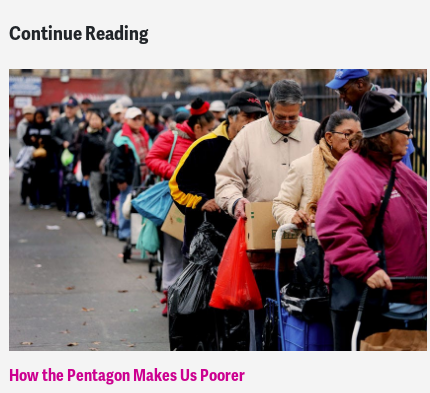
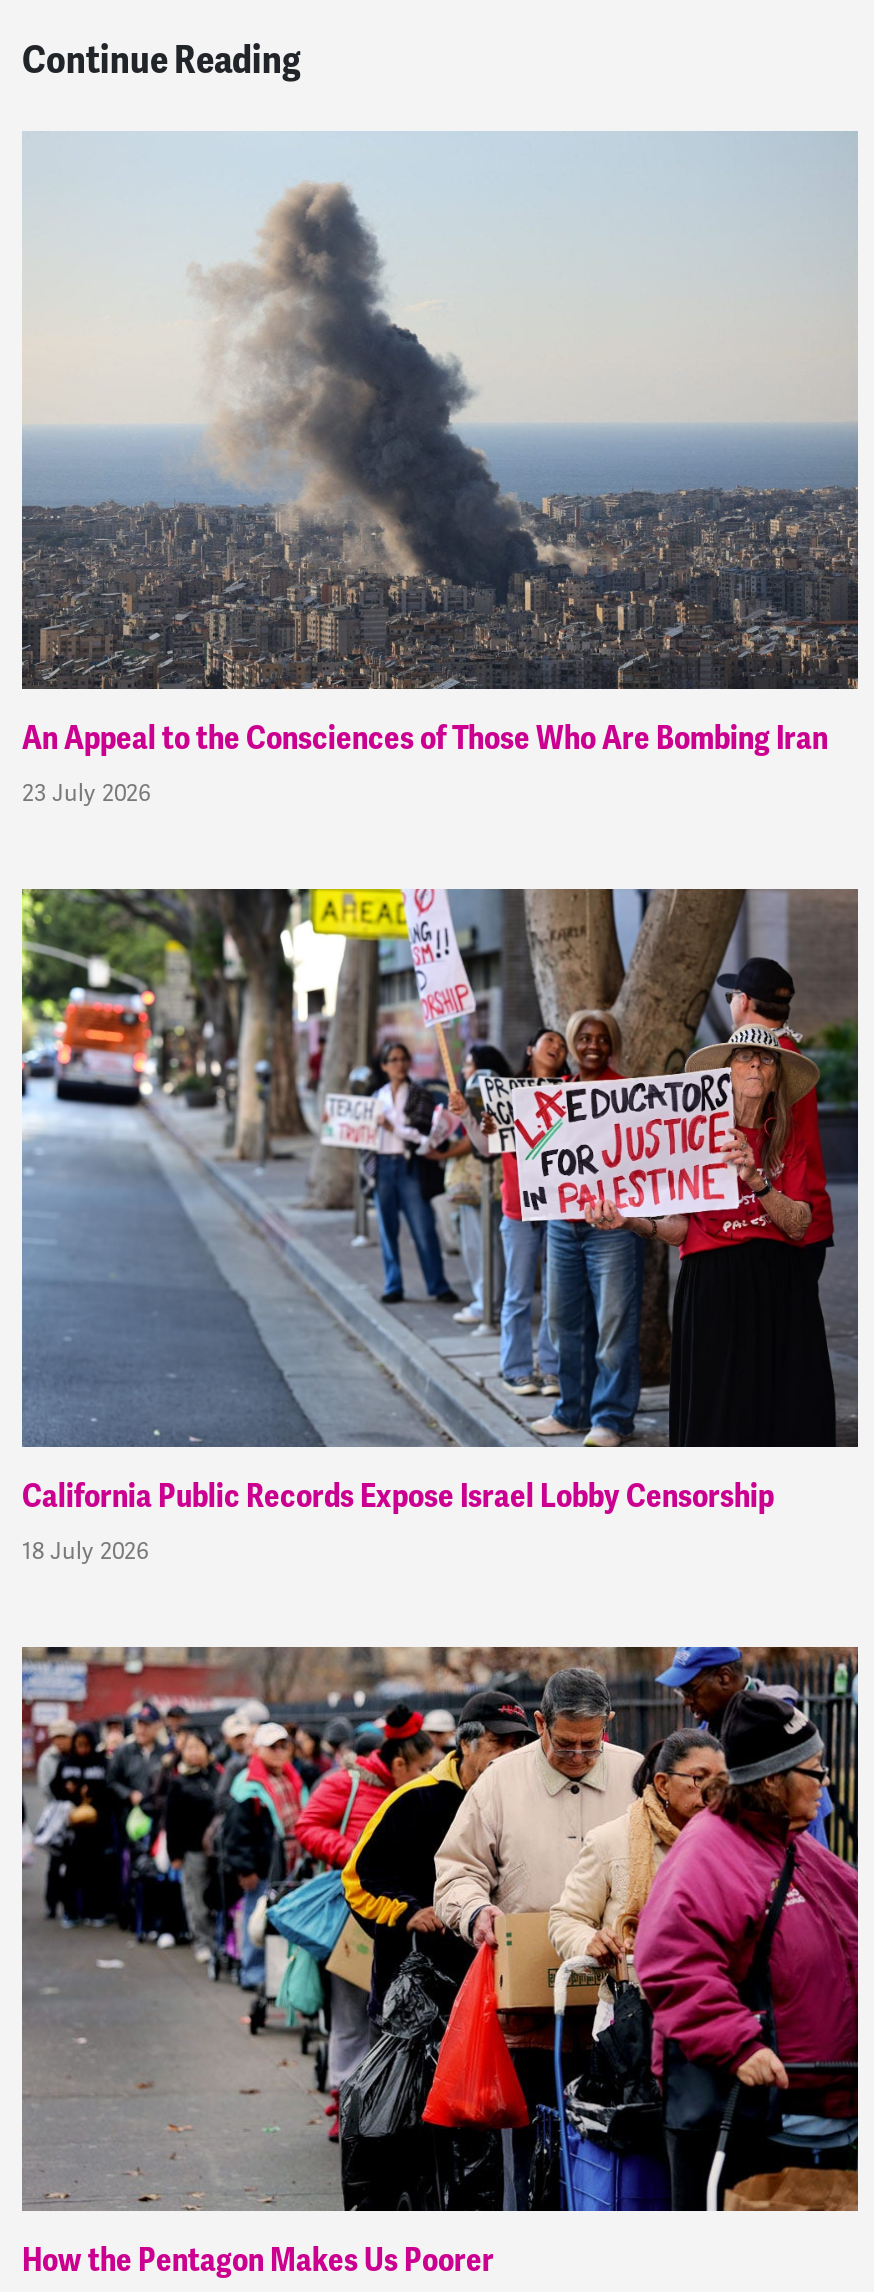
+ [image]
+ California Public Records Expose Israel Lobby Censorship
+ 18 July 2026

+ [image]
+ An Appeal to the Consciences of Those Who Are Bombing Iran
+ 23 July 2026
